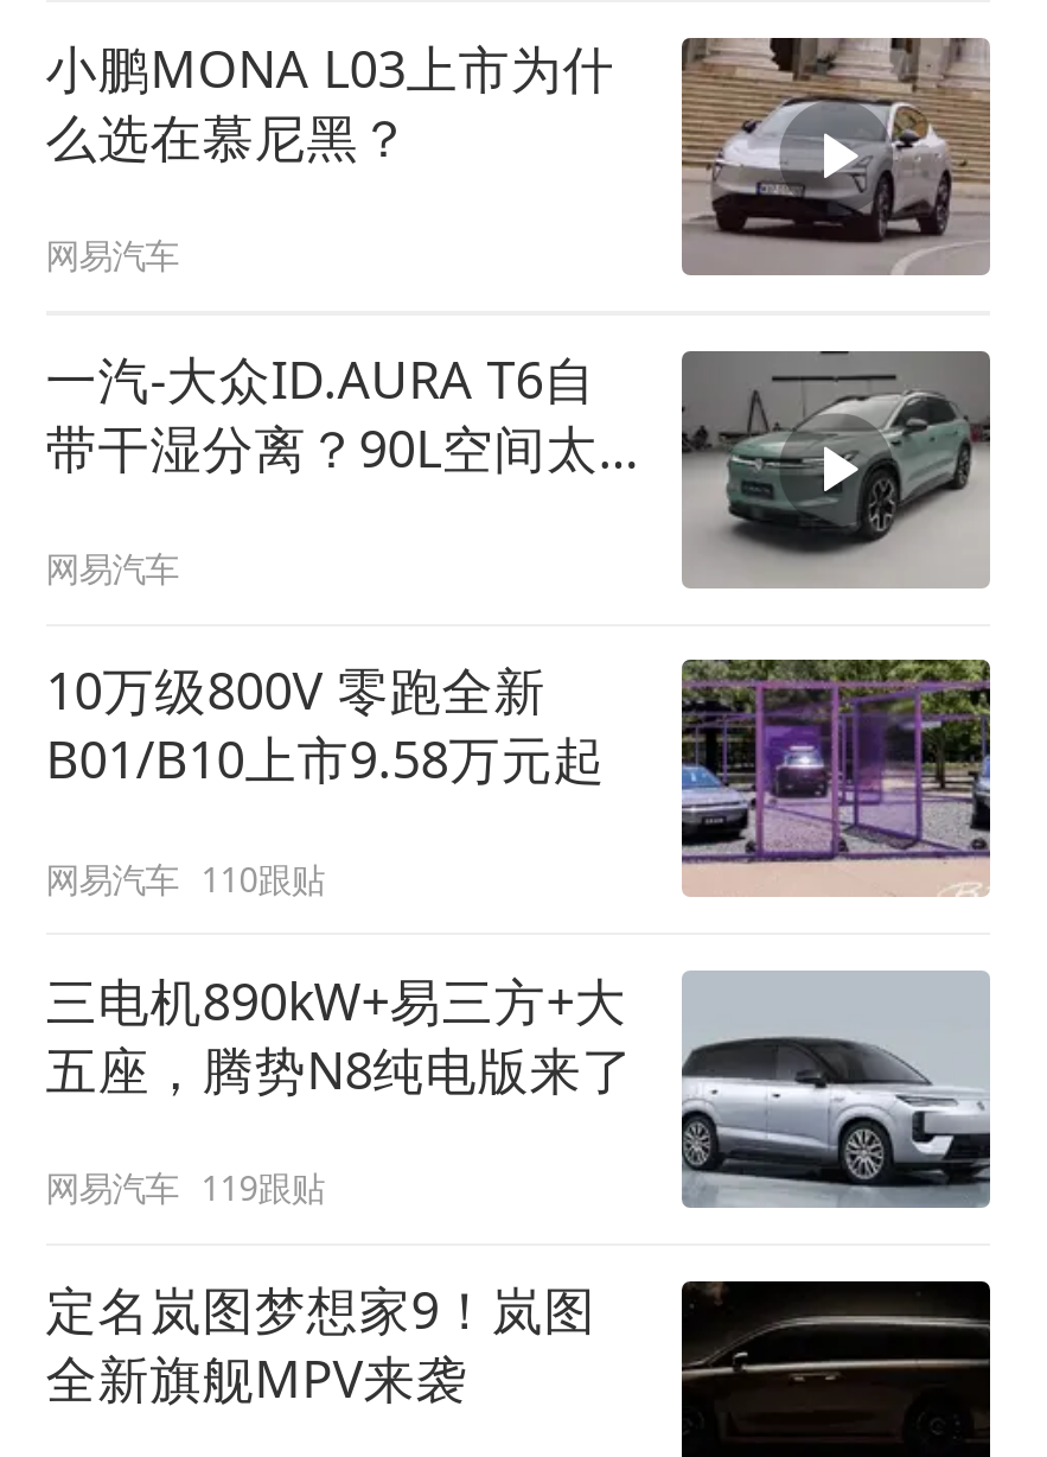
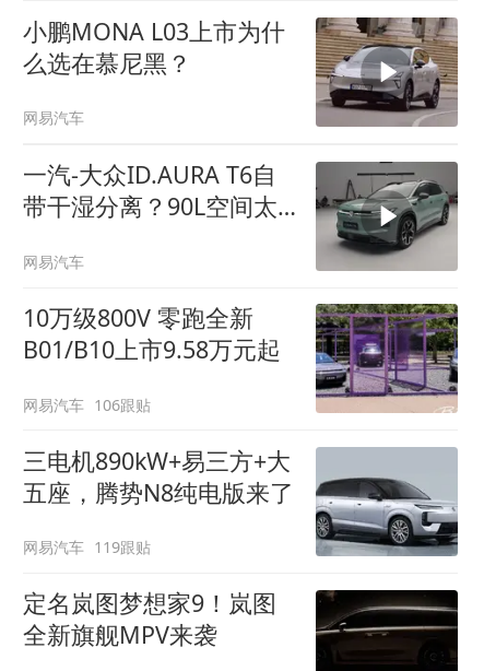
- 网易汽车 110跟贴
+ 网易汽车 106跟贴
